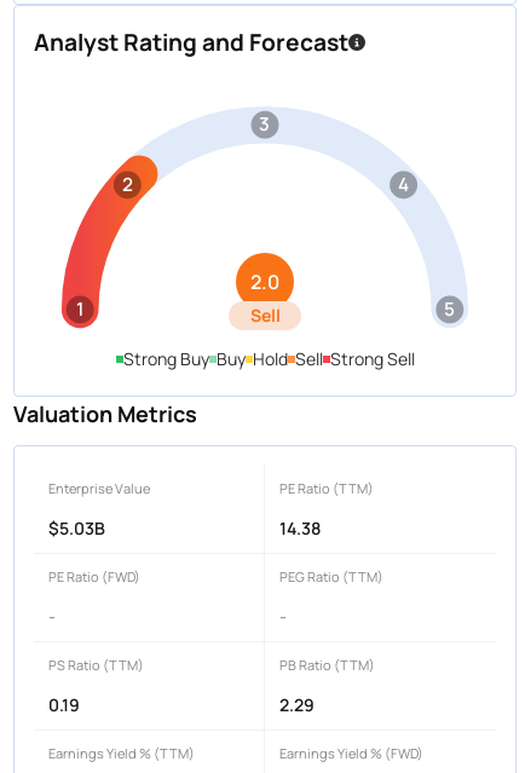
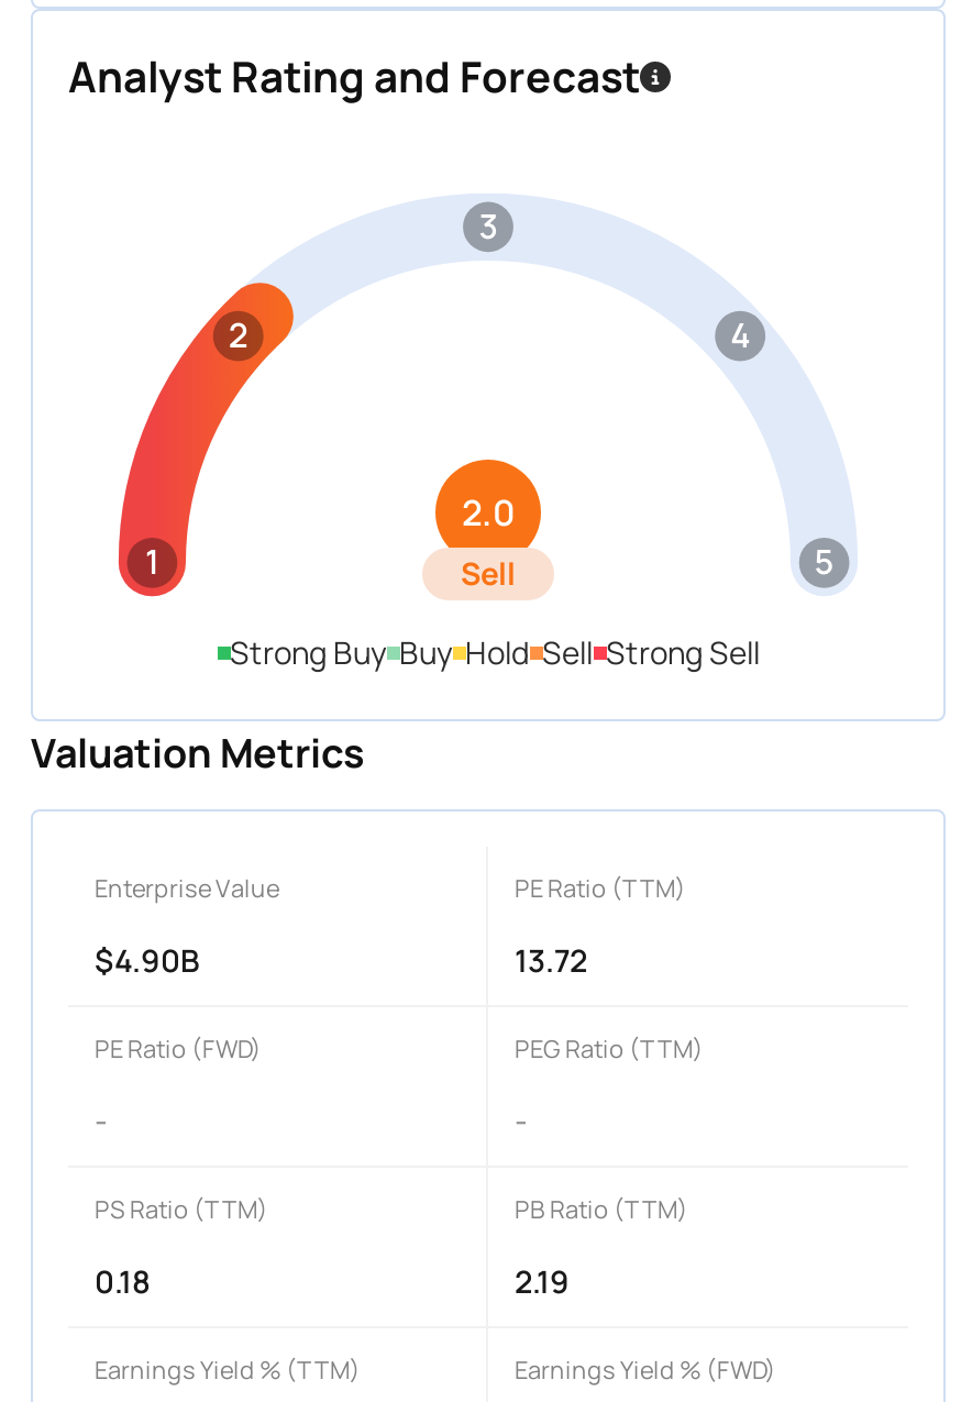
- $5.03B
+ $4.90B

- 14.38
+ 13.72

- 0.19
+ 0.18

- 2.29
+ 2.19
